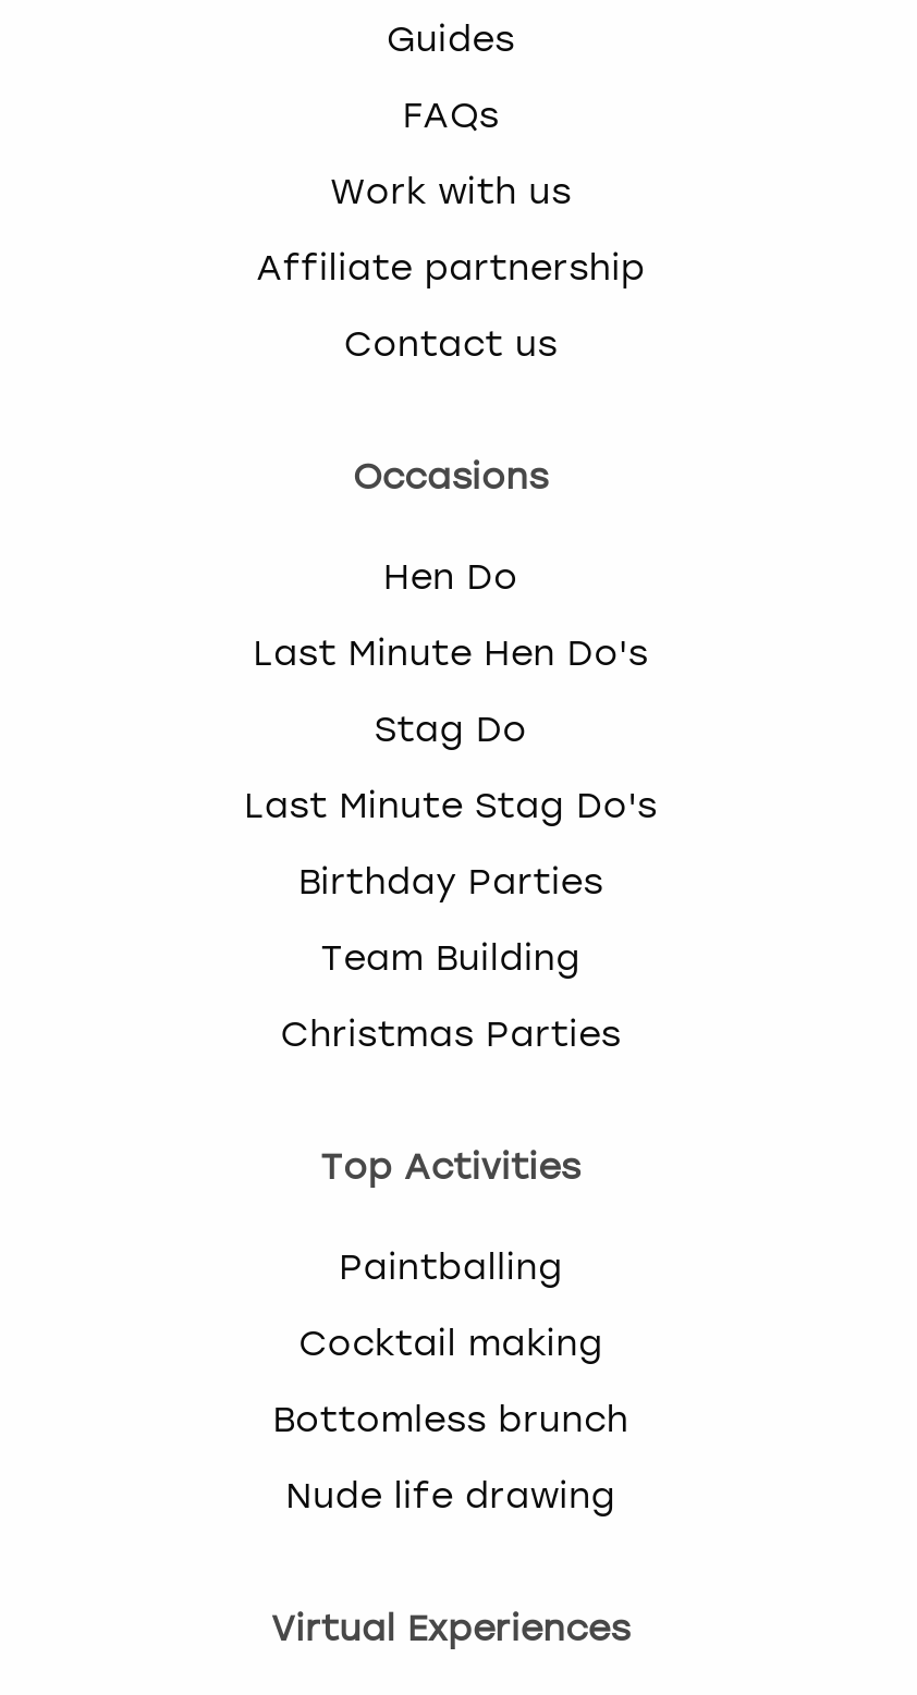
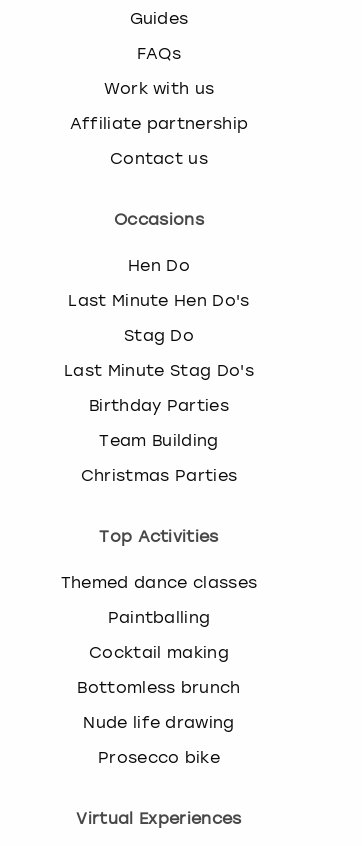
+ Themed dance classes

+ Prosecco bike
